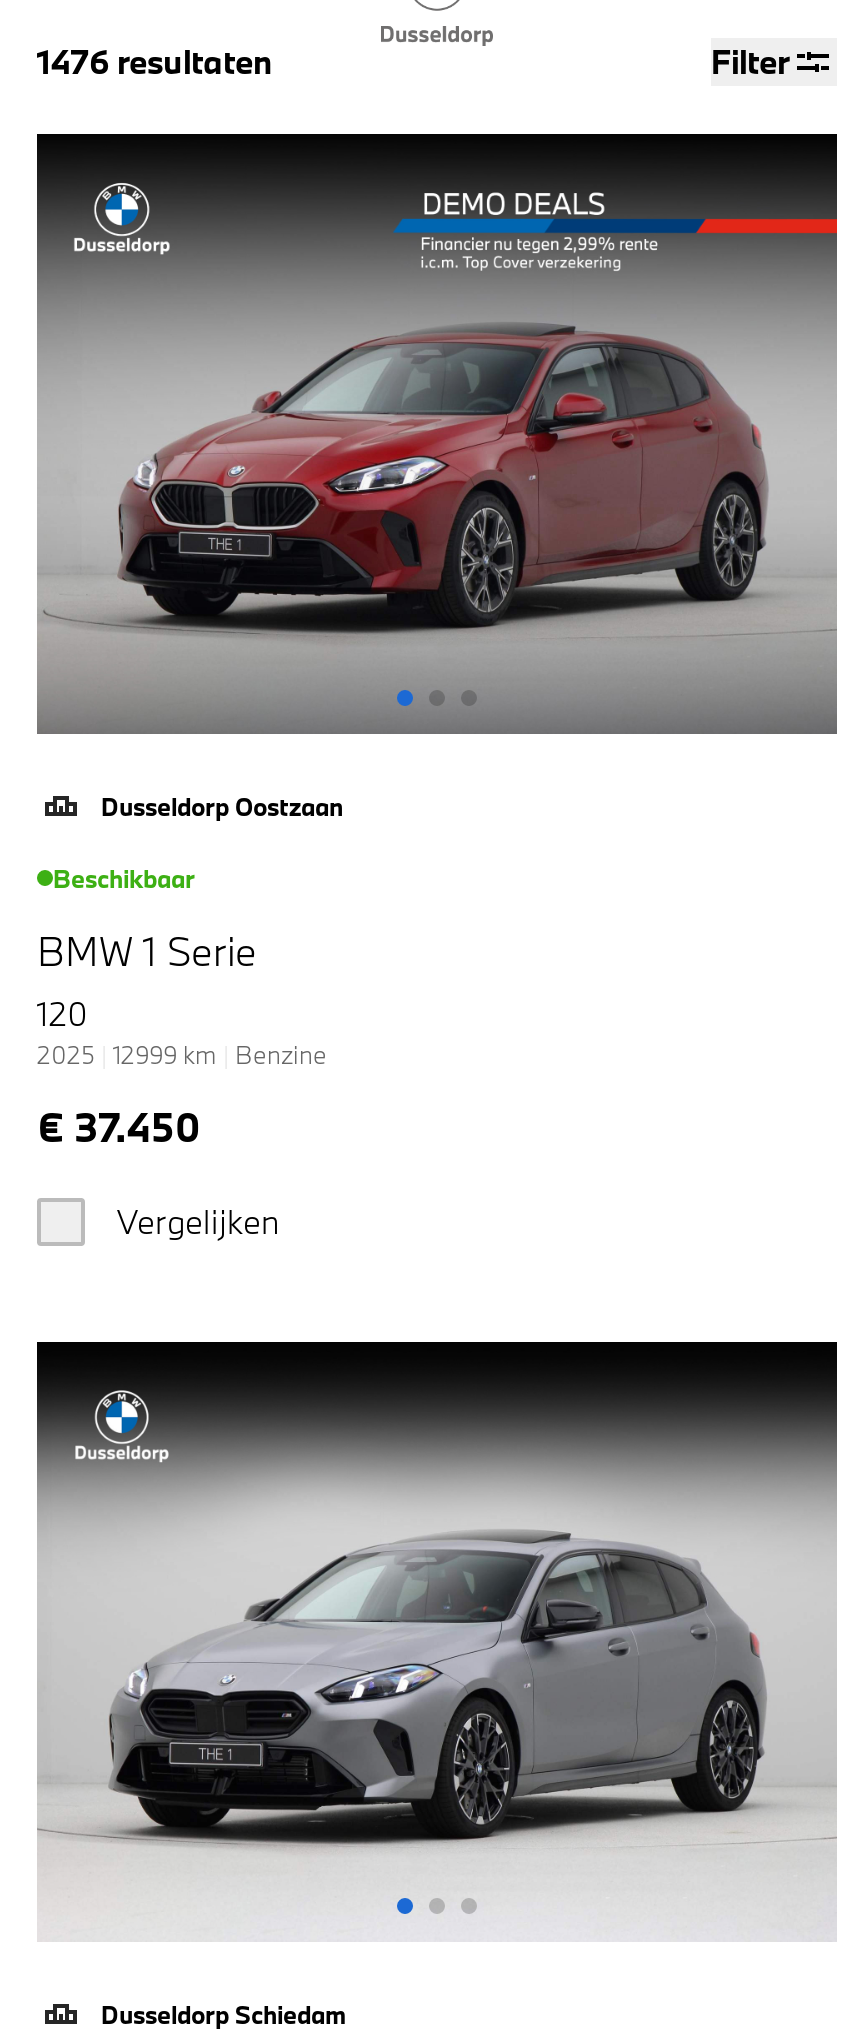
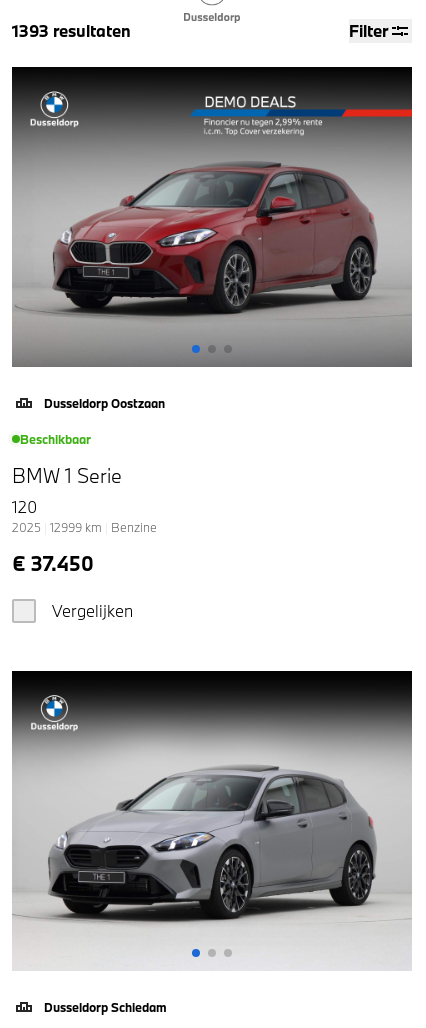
- 1476 resultaten
+ 1393 resultaten
